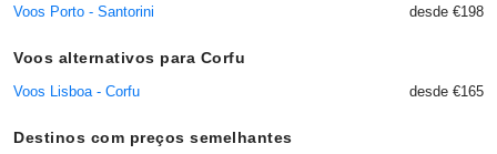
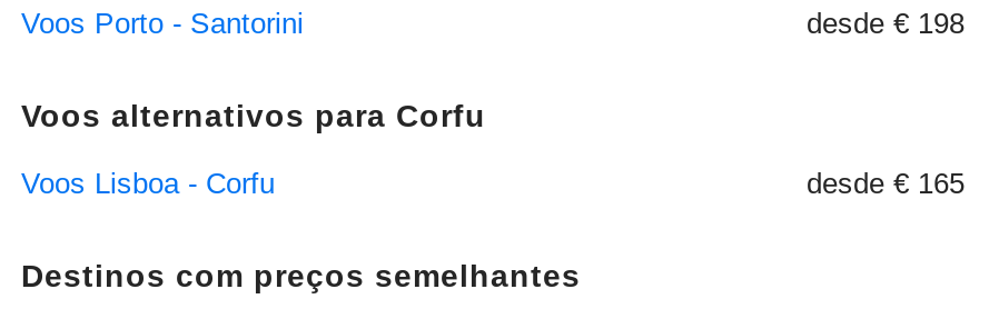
- desde €198
+ desde € 198

- desde €165
+ desde € 165
